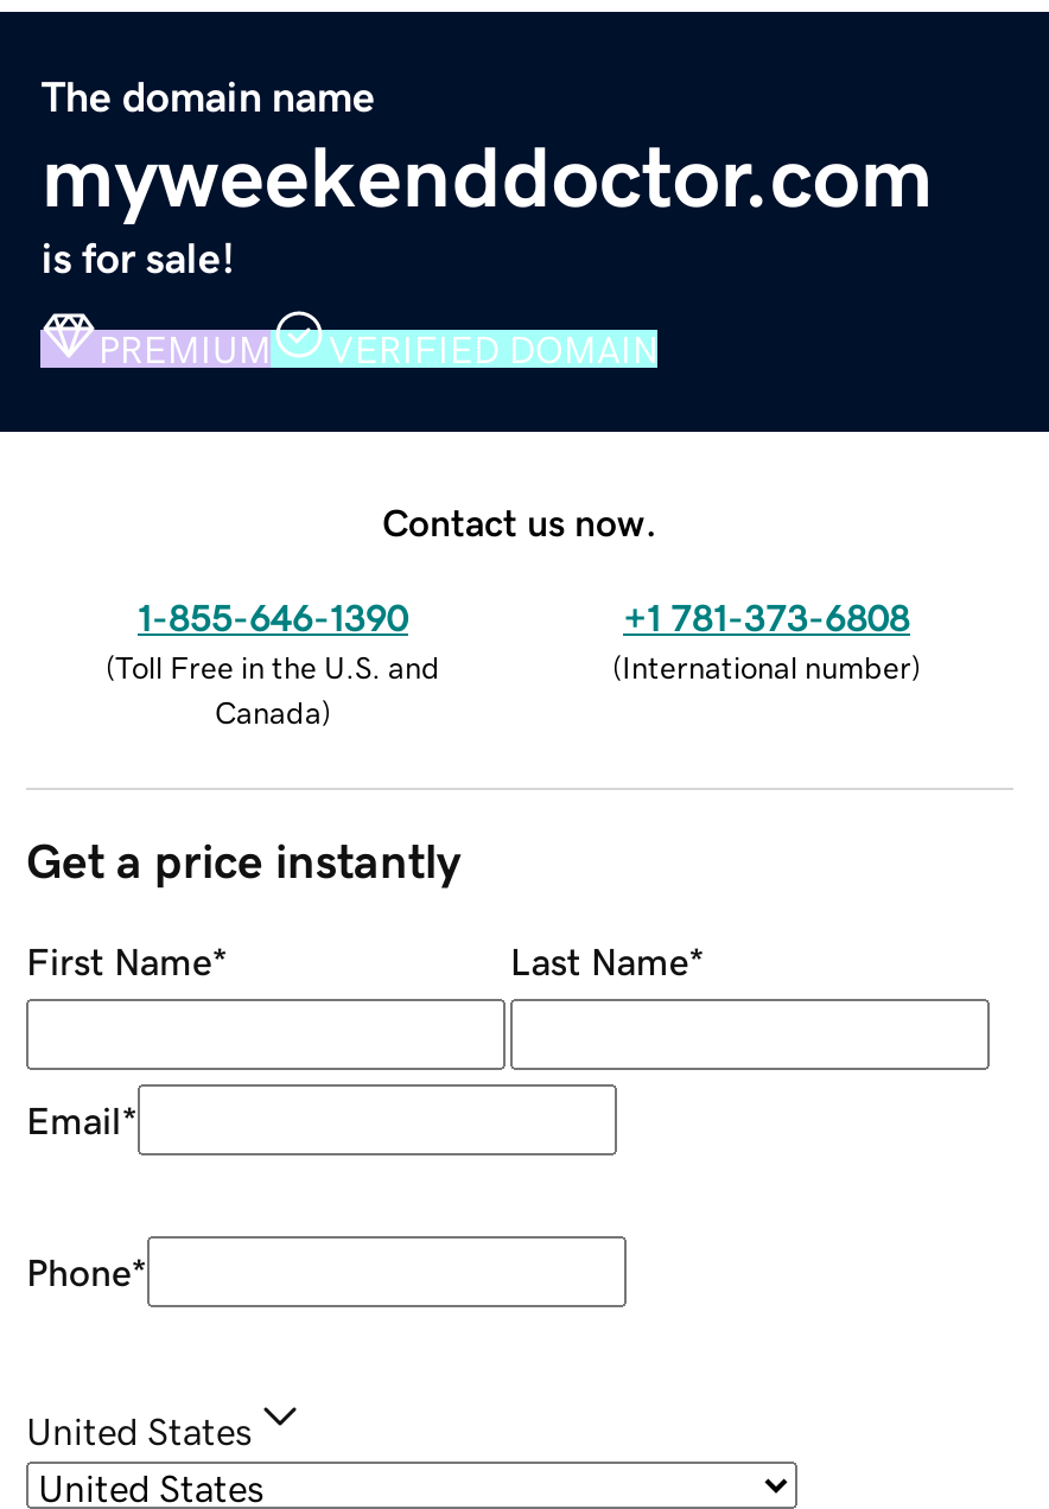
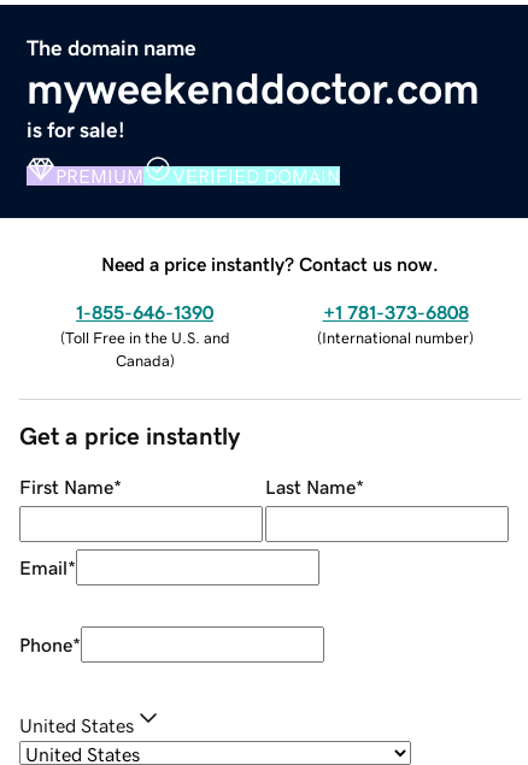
- Contact us now.
+ Need a price instantly? Contact us now.
